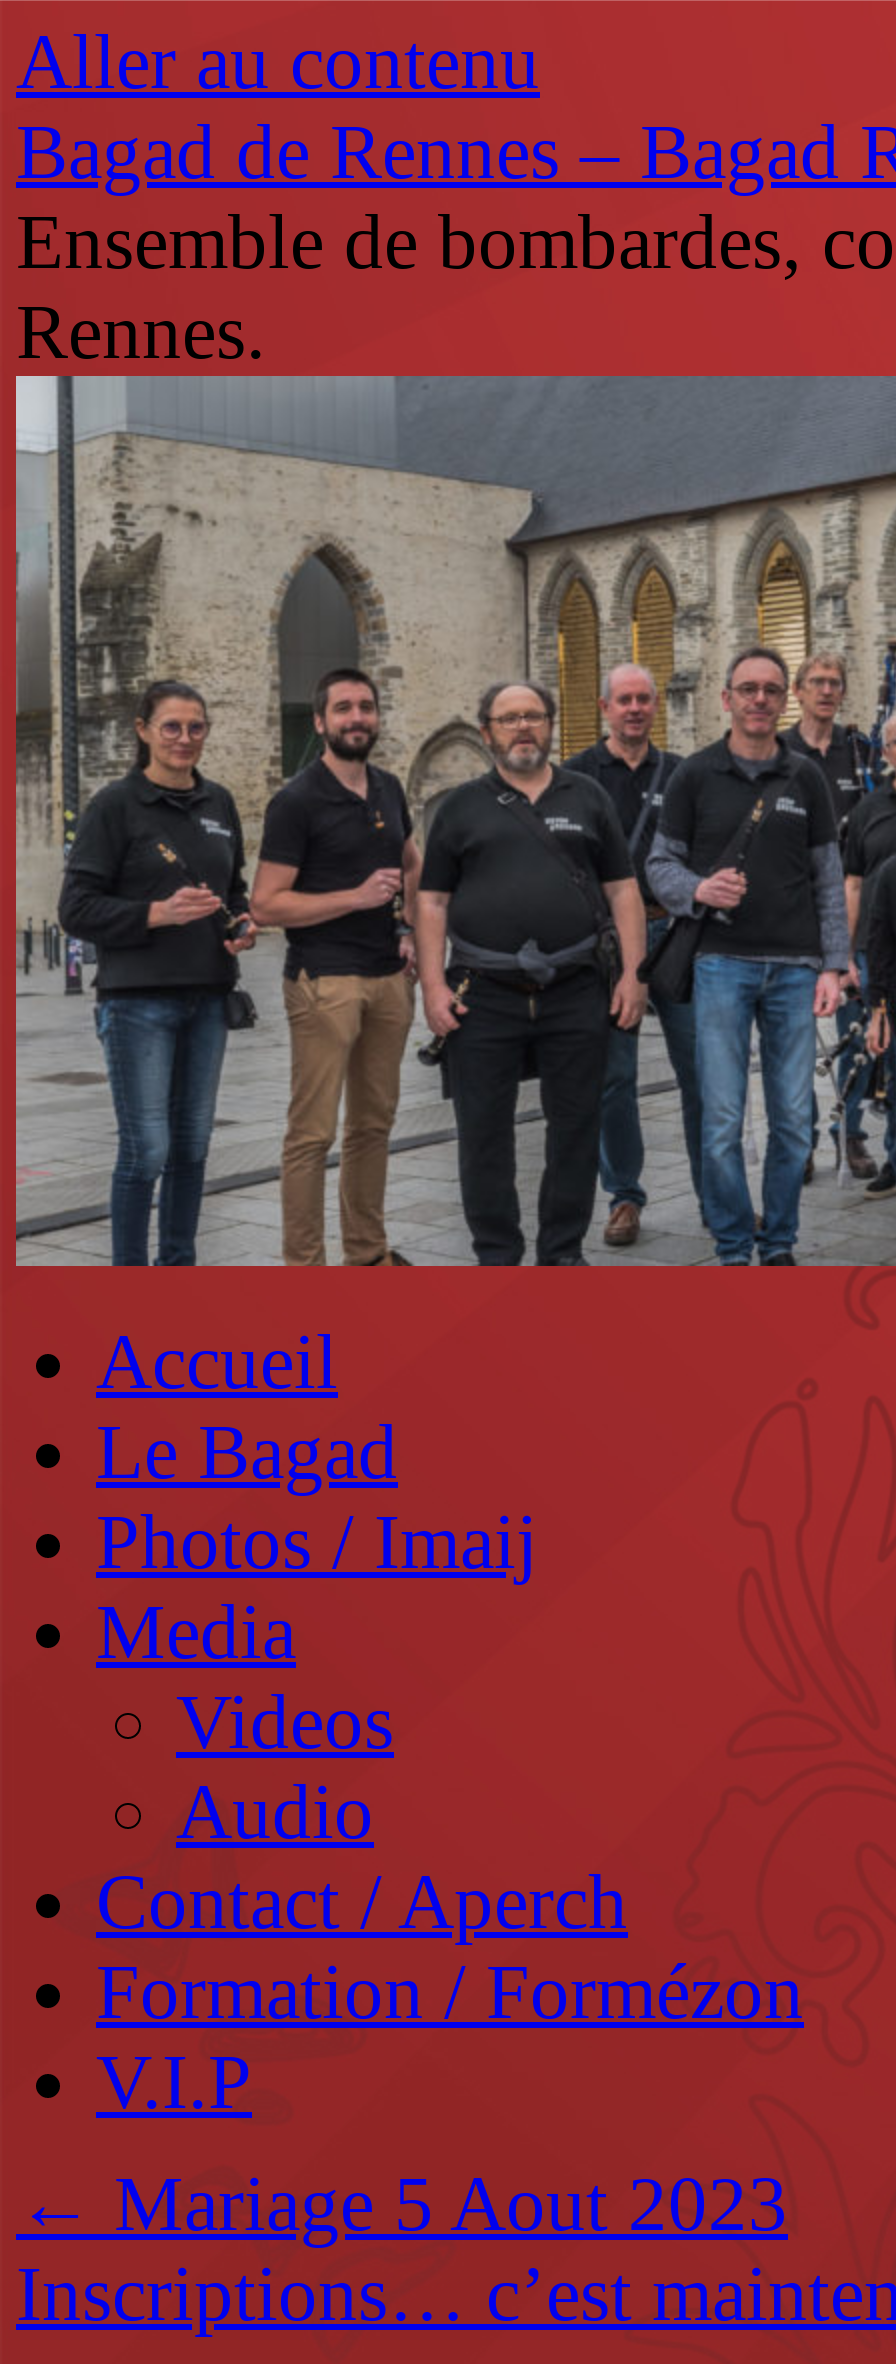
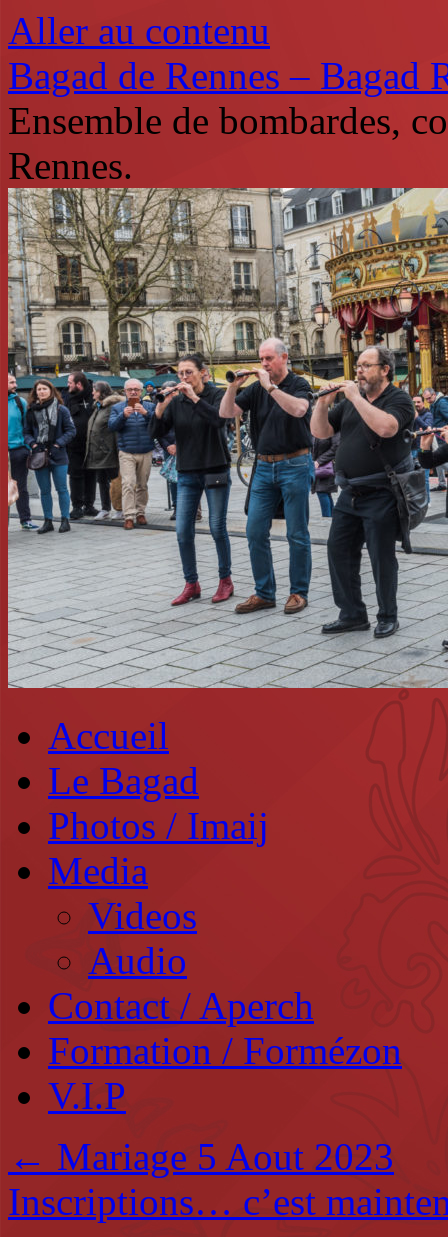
- [image]
+ [image]
